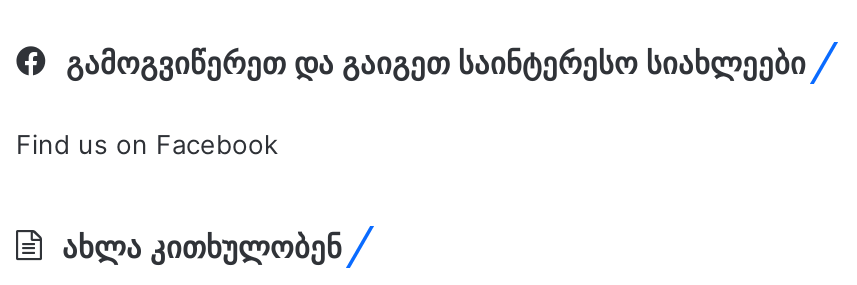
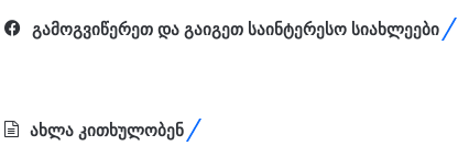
- Find us on Facebook
